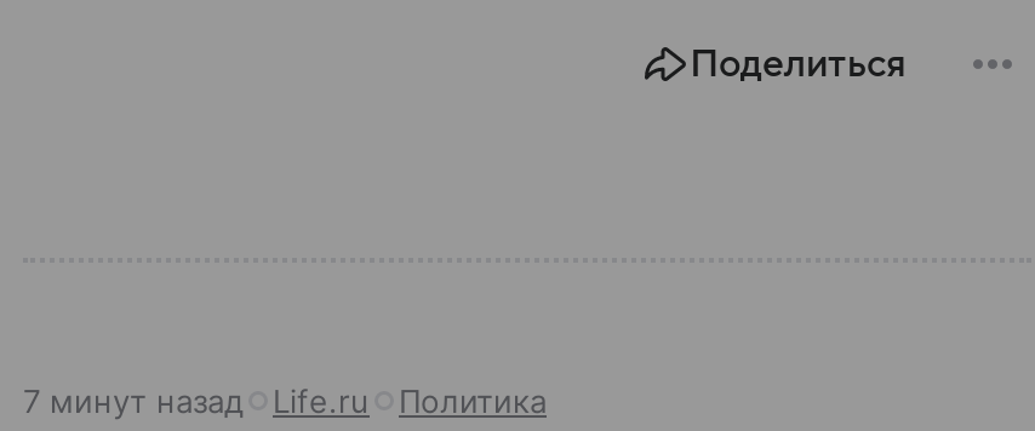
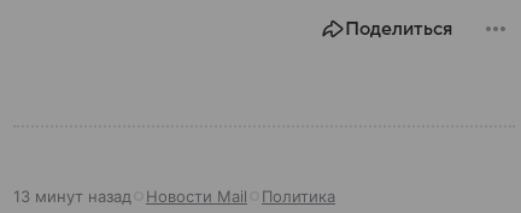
- 7 минут назад
- Life.ru
+ 13 минут назад
+ Новости Mail
